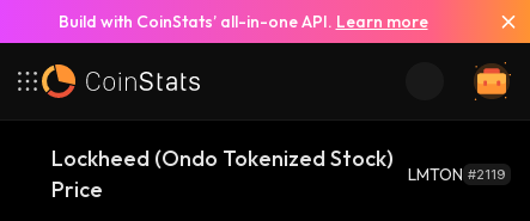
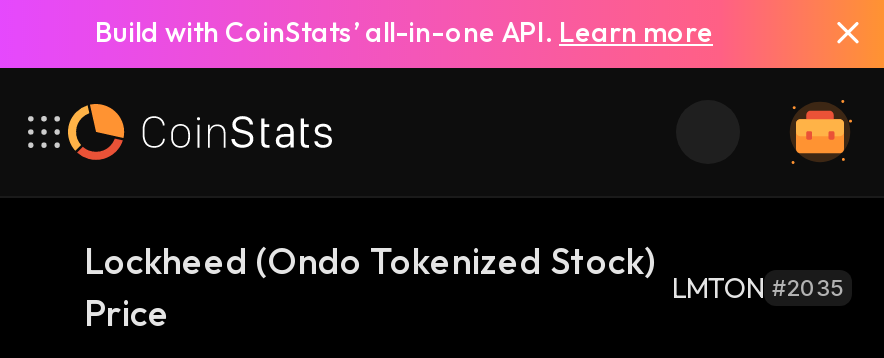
- LMTON #2119
+ LMTON #2035
